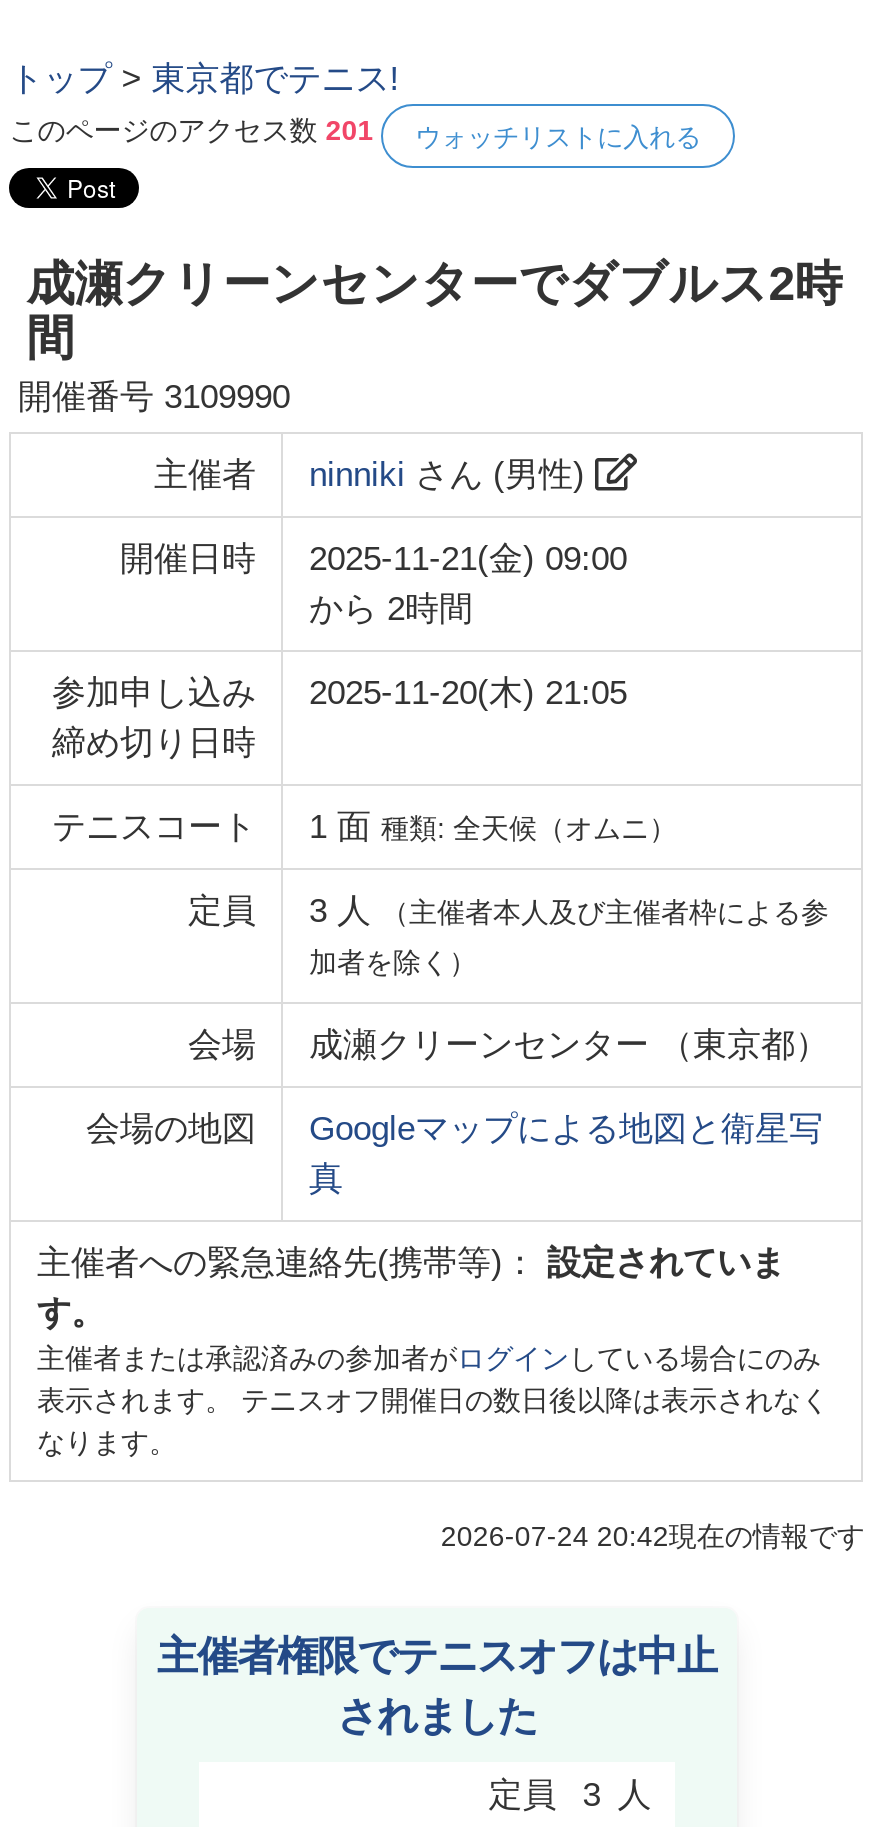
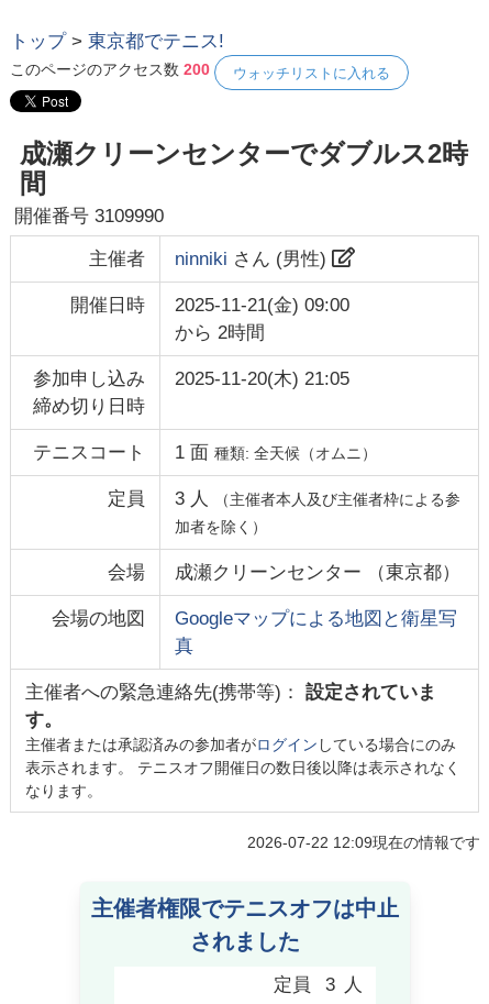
- このページのアクセス数201
+ このページのアクセス数200

- 2026-07-24 20:42現在の情報です
+ 2026-07-22 12:09現在の情報です
